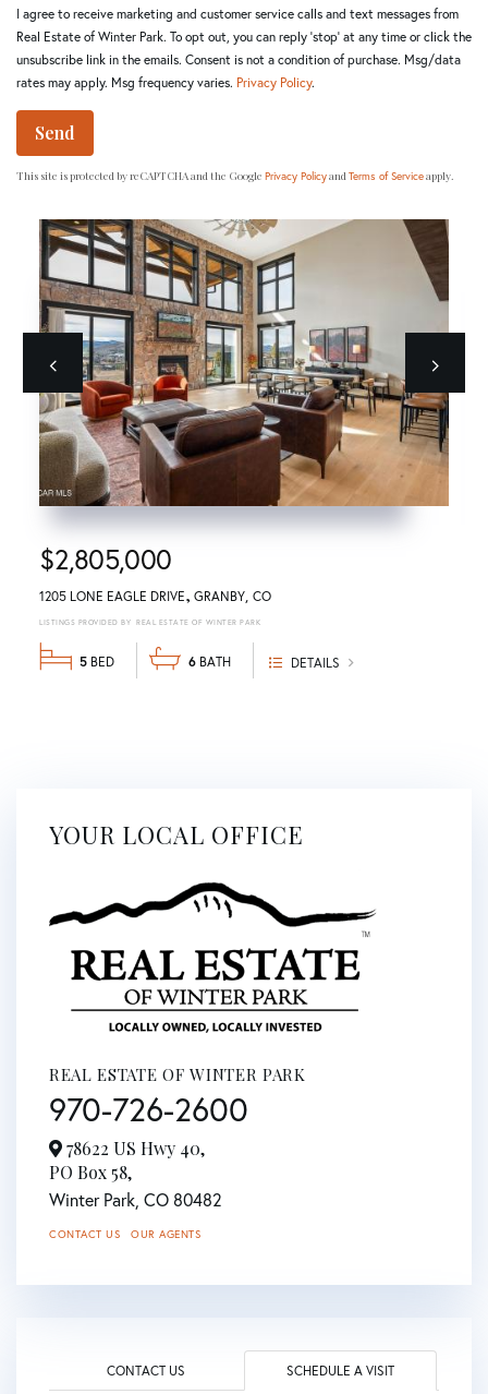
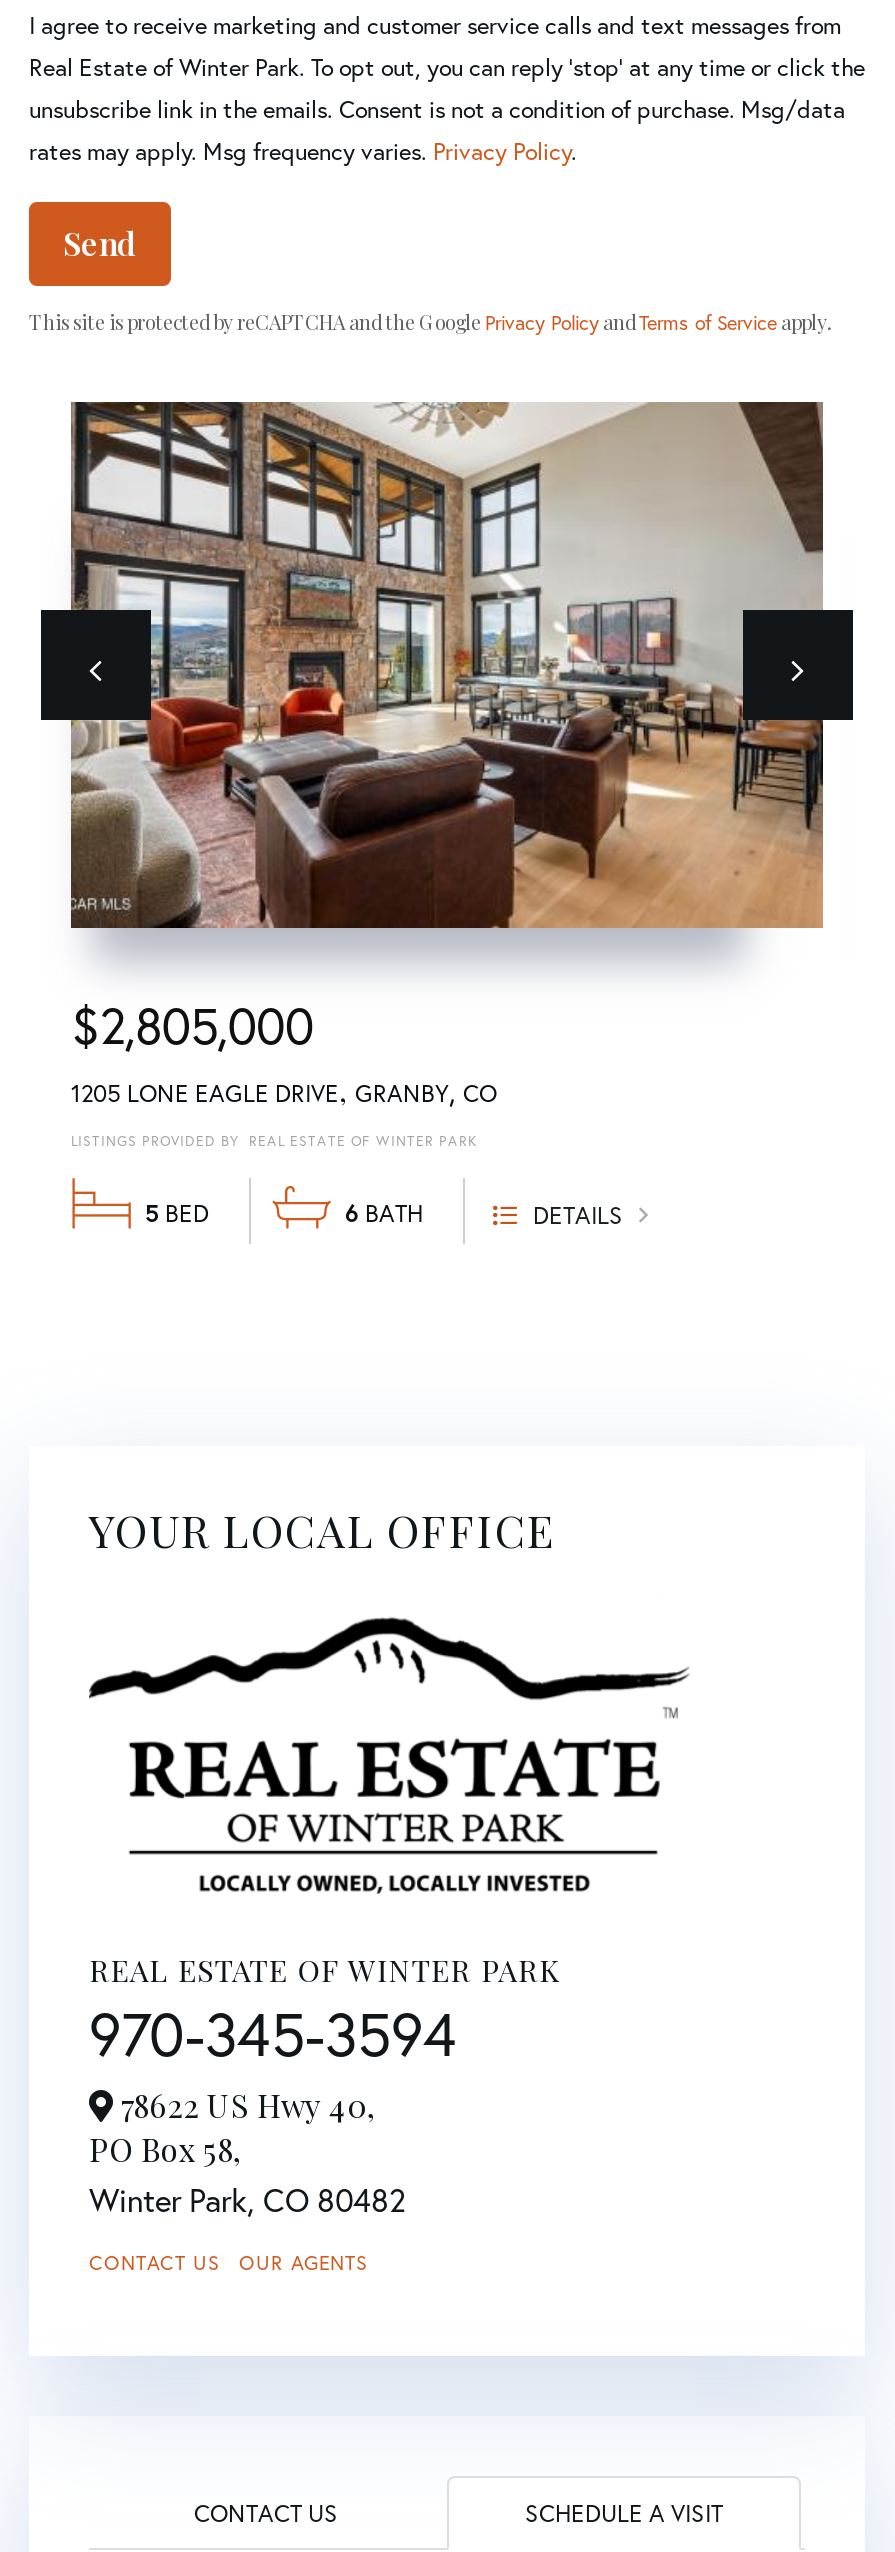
- 970-726-2600
+ 970-345-3594
